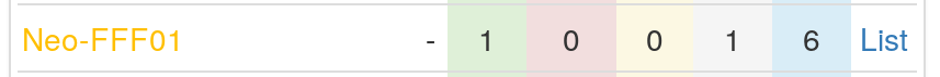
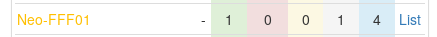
- 6
+ 4
